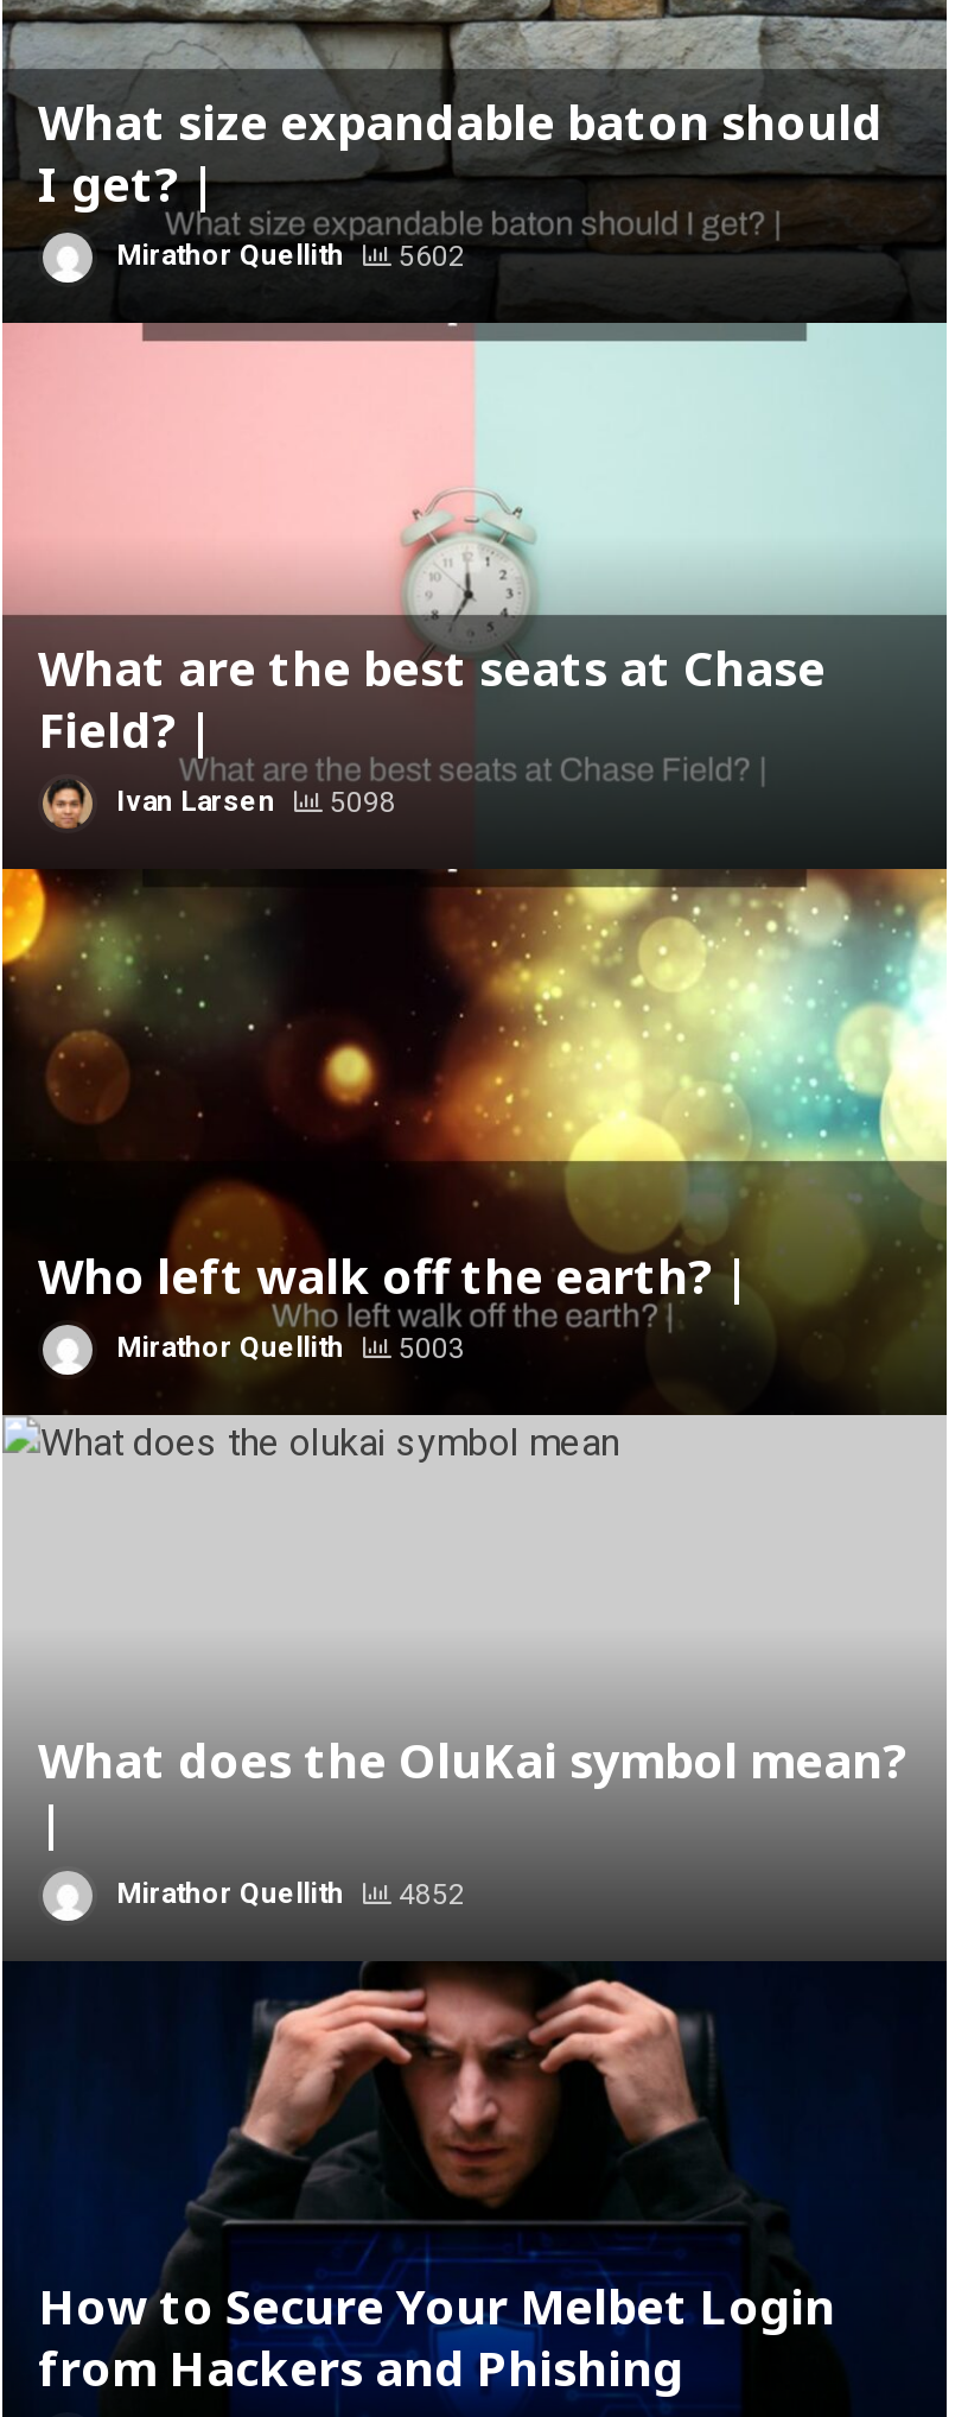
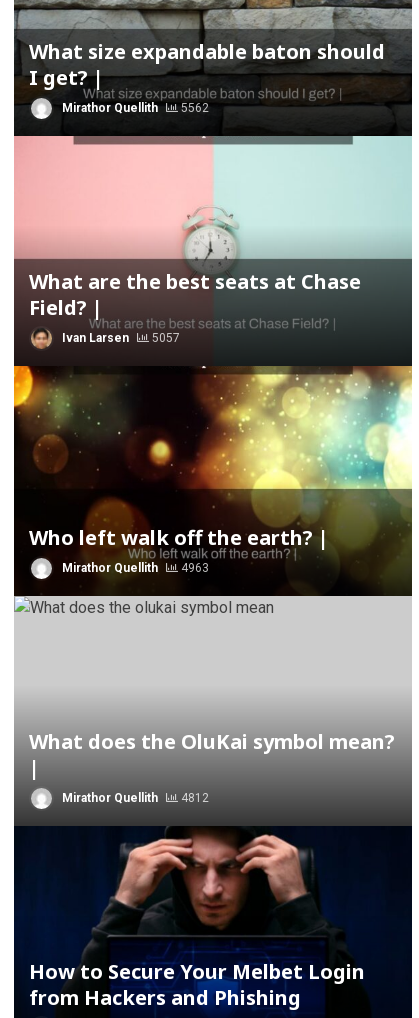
- Mirathor Quellith 5602
+ Mirathor Quellith 5562

- Ivan Larsen 5098
+ Ivan Larsen 5057

- Mirathor Quellith 5003
+ Mirathor Quellith 4963

- Mirathor Quellith 4852
+ Mirathor Quellith 4812
